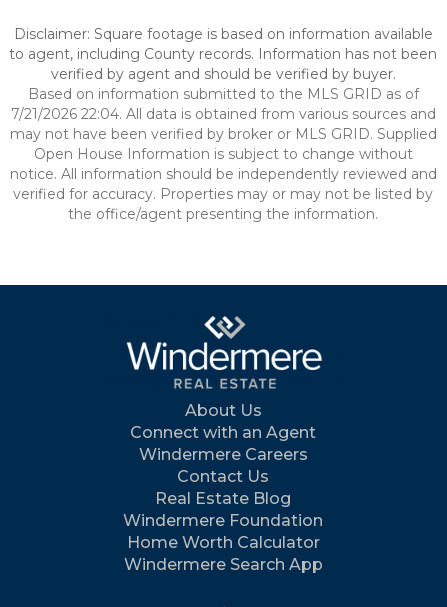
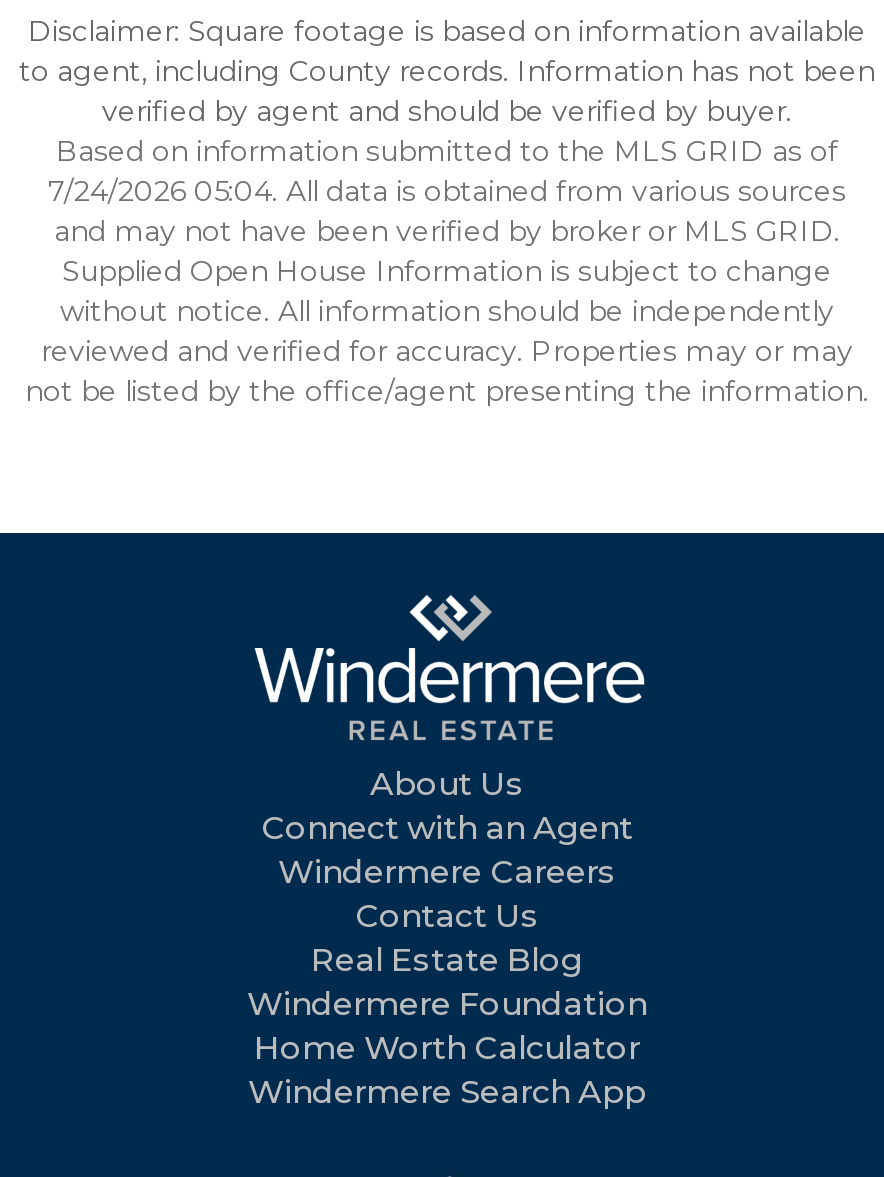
- 7/21/2026 22:04. All data is obtained from various sources and
- may not have been verified by broker or MLS GRID. Supplied
- Open House Information is subject to change without
- notice. All information should be independently reviewed and
- verified for accuracy. Properties may or may not be listed by
- the office/agent presenting the information.
+ 7/24/2026 05:04. All data is obtained from various sources
+ and may not have been verified by broker or MLS GRID.
+ Supplied Open House Information is subject to change
+ without notice. All information should be independently
+ reviewed and verified for accuracy. Properties may or may
+ not be listed by the office/agent presenting the information.
